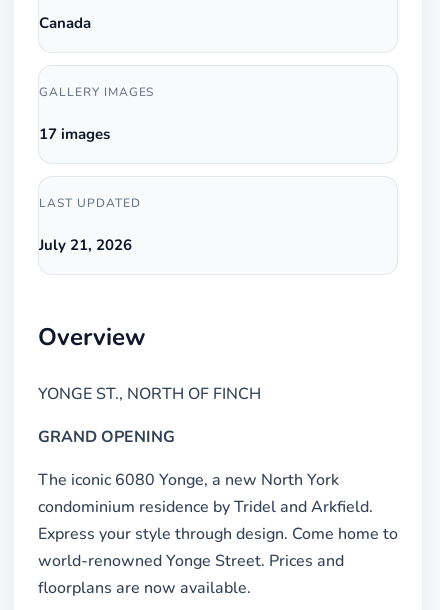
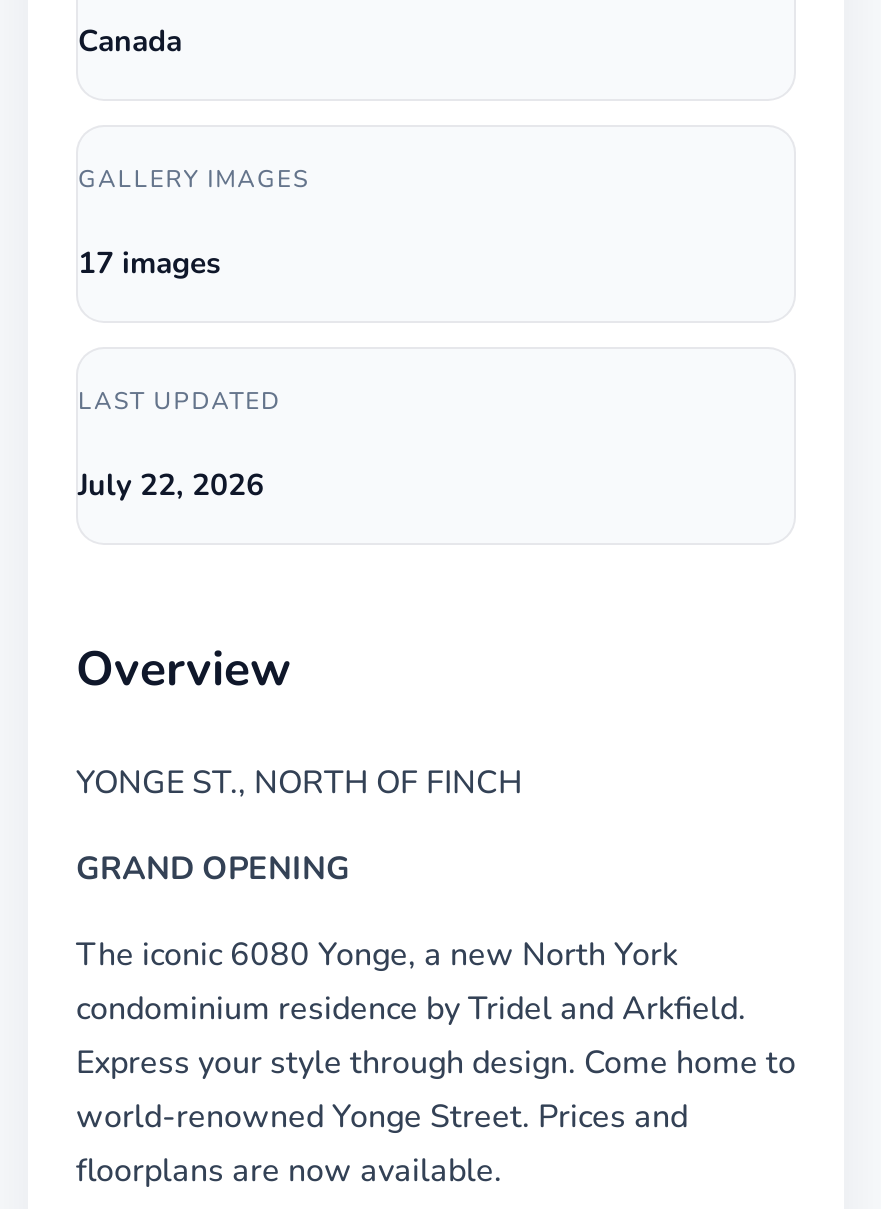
- July 21, 2026
+ July 22, 2026
